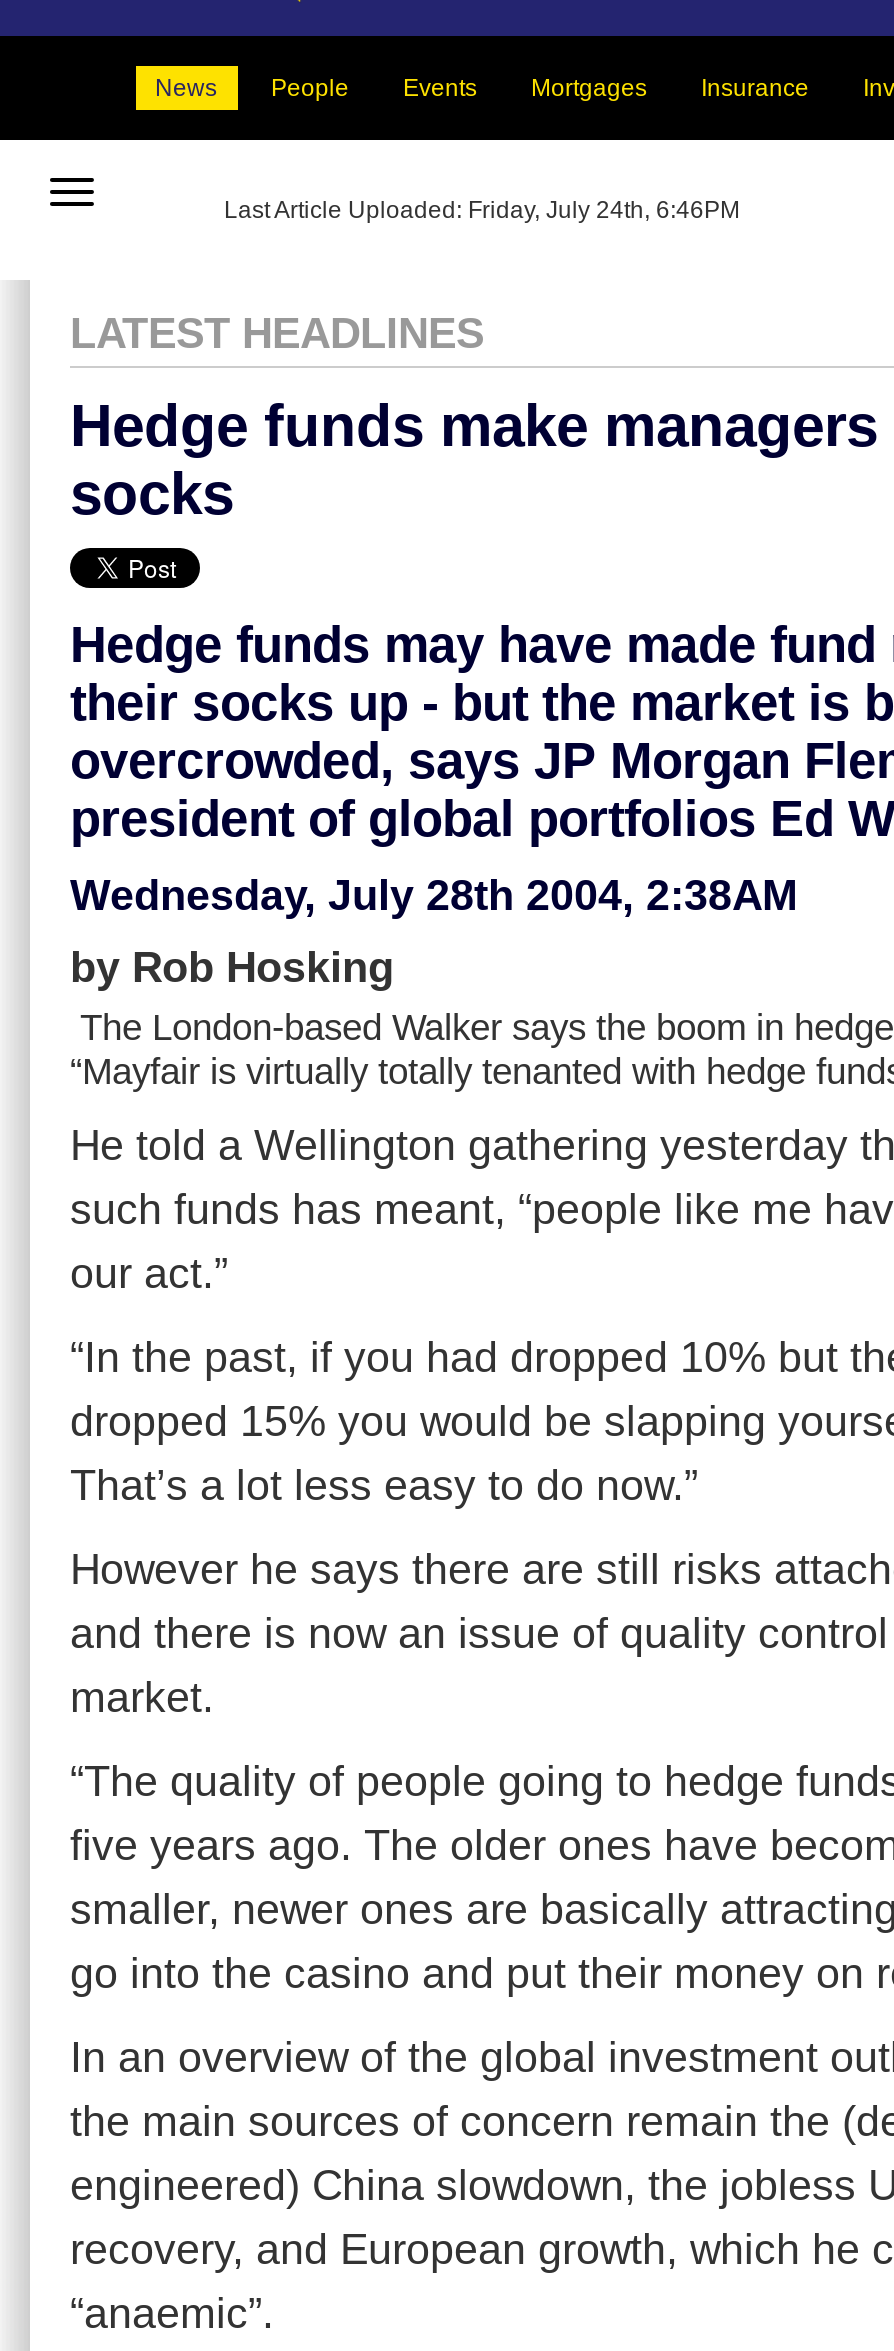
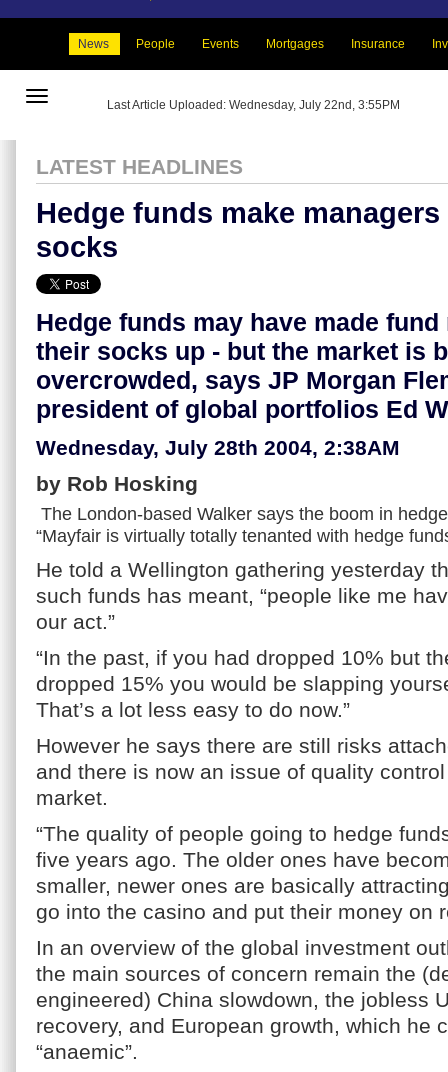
- Last Article Uploaded: Friday, July 24th, 6:46PM
+ Last Article Uploaded: Wednesday, July 22nd, 3:55PM
